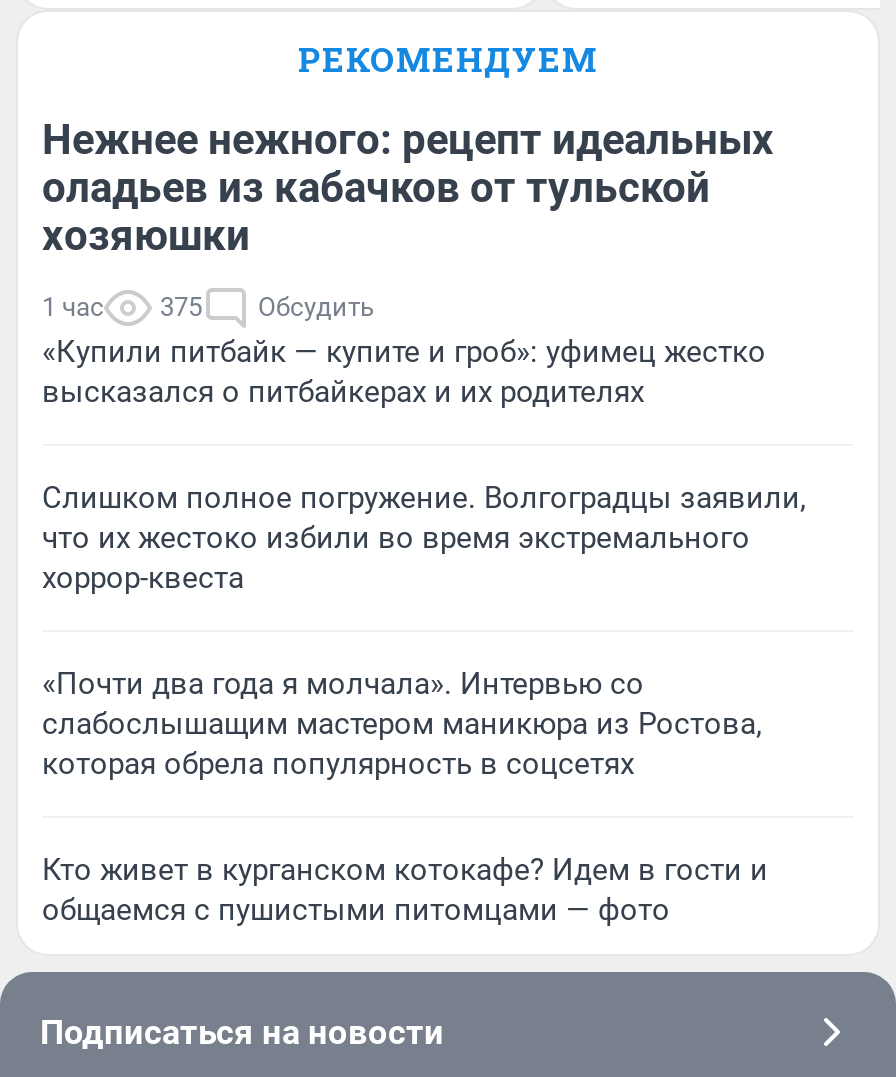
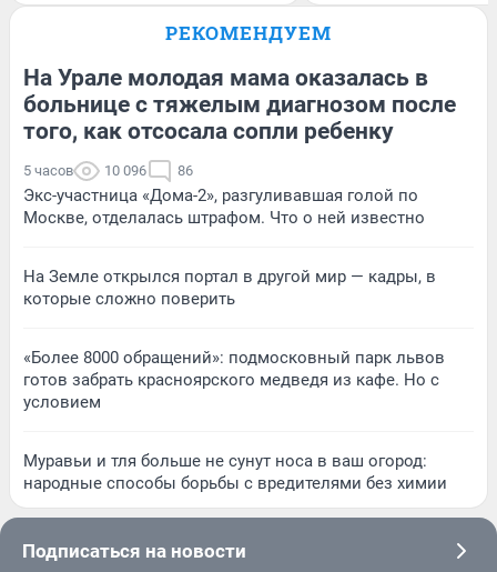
- Нежнее нежного: рецепт идеальных
- оладьев из кабачков от тульской
- хозяюшки
+ На Урале молодая мама оказалась в
+ больнице с тяжелым диагнозом после
+ того, как отсосала сопли ребенку

- 1 час
- 375
- Обсудить
- «Купили питбайк — купите и гроб»: уфимец жестко
- высказался о питбайкерах и их родителях
+ 5 часов
+ 10 096
+ 86
+ Экс-участница «Дома-2», разгуливавшая голой по
+ Москве, отделалась штрафом. Что о ней известно

- Слишком полное погружение. Волгоградцы заявили,
- что их жестоко избили во время экстремального
- хоррор-квеста
+ На Земле открылся портал в другой мир — кадры, в
+ которые сложно поверить

- «Почти два года я молчала». Интервью со
- слабослышащим мастером маникюра из Ростова,
- которая обрела популярность в соцсетях
+ «Более 8000 обращений»: подмосковный парк львов
+ готов забрать красноярского медведя из кафе. Но с
+ условием

- Кто живет в курганском котокафе? Идем в гости и
- общаемся с пушистыми питомцами — фото
+ Муравьи и тля больше не сунут носа в ваш огород:
+ народные способы борьбы с вредителями без химии
